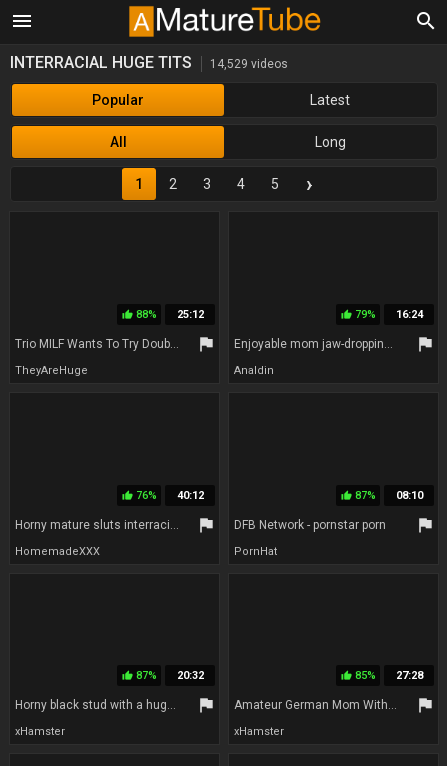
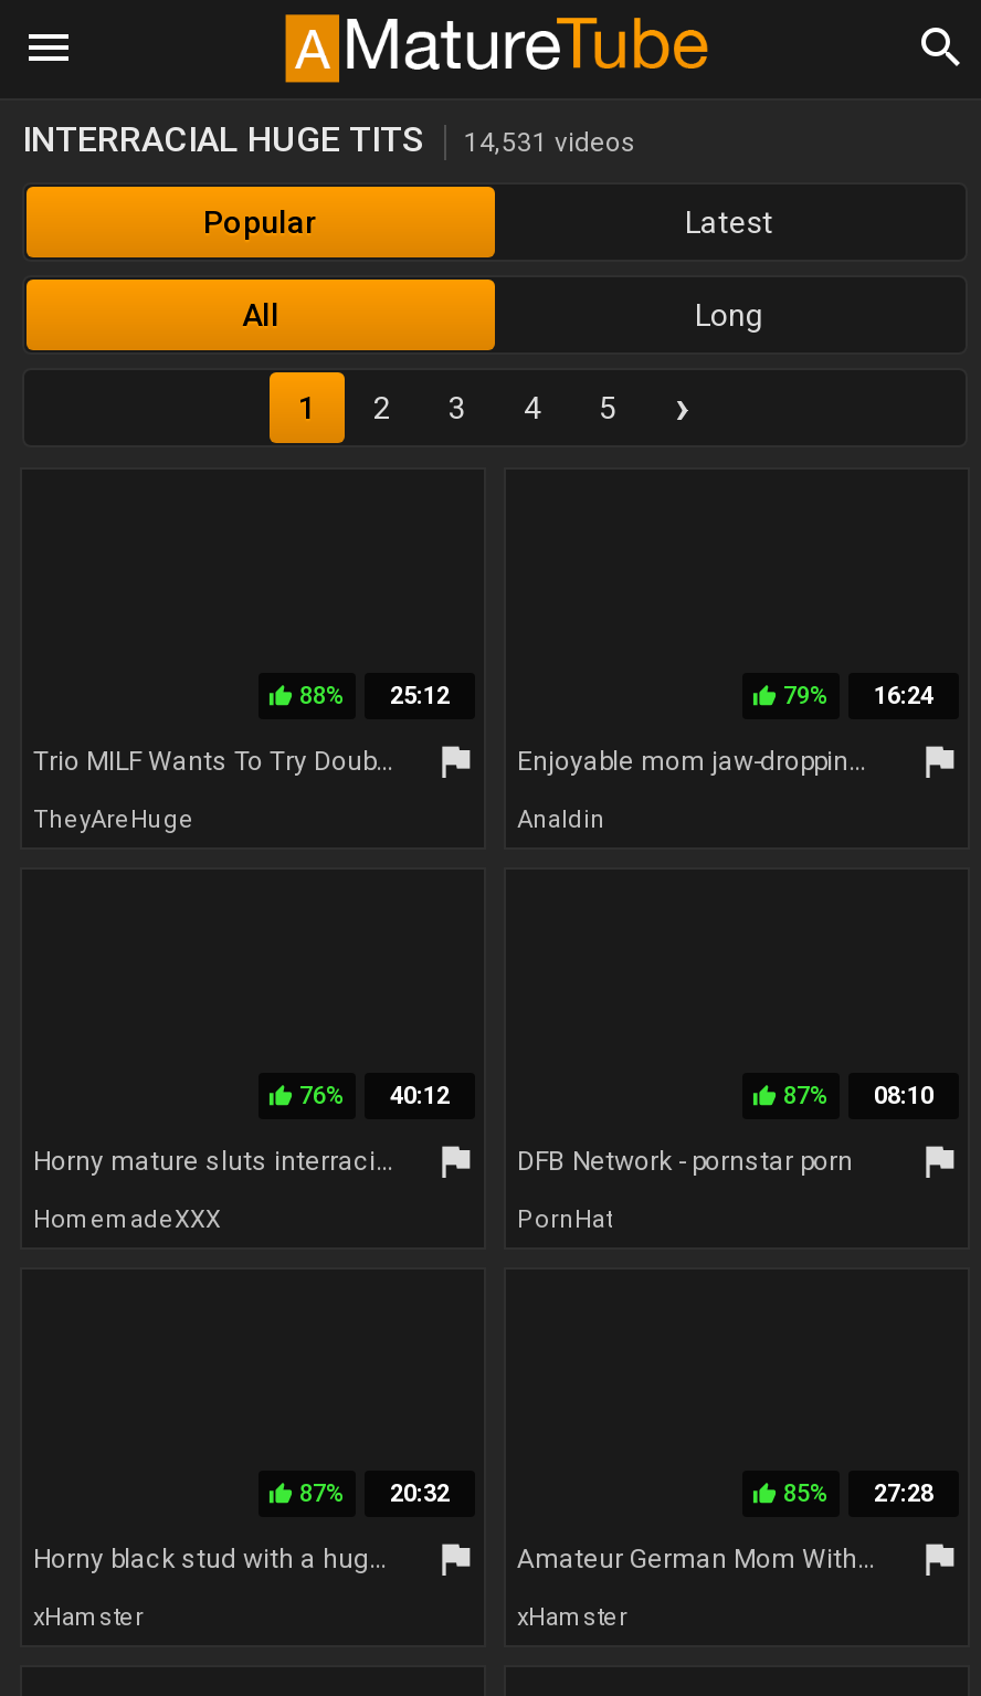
- INTERRACIAL HUGE TITS 14,529 videos
+ INTERRACIAL HUGE TITS 14,531 videos
